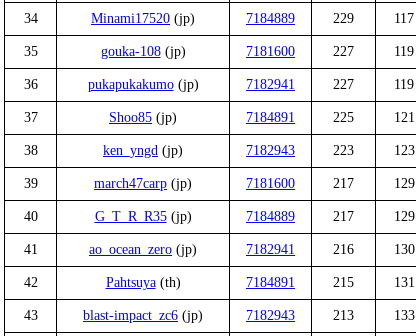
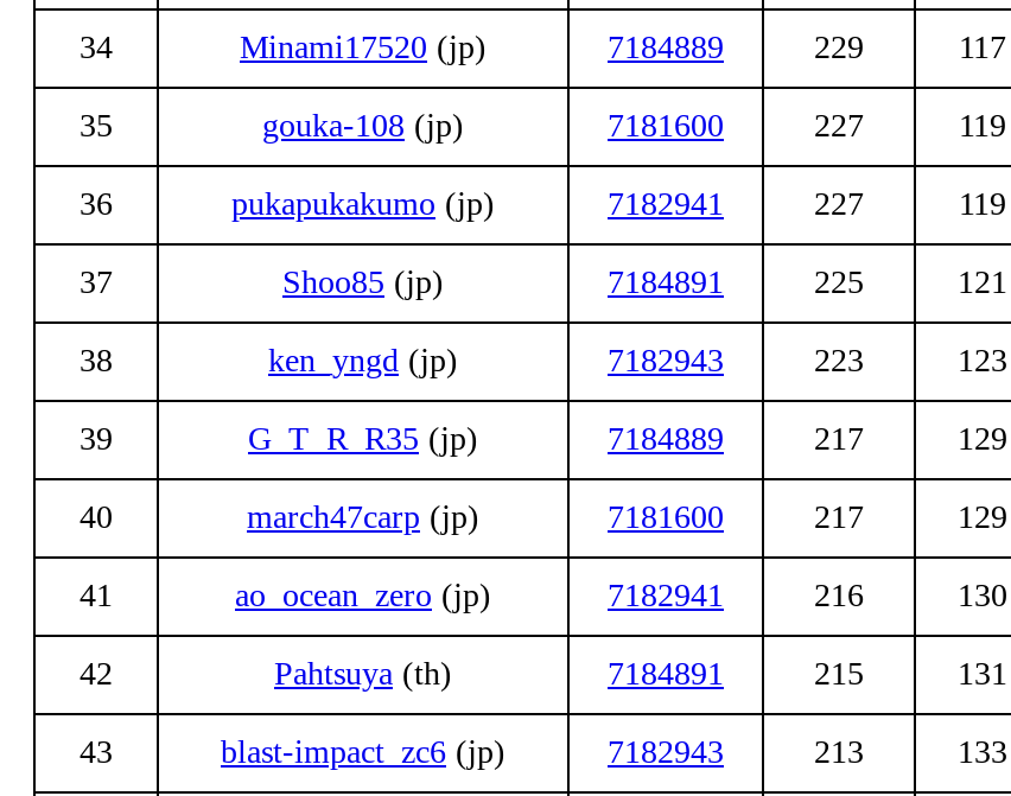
- march47carp (jp)
+ G_T_R_R35 (jp)

- 7181600
+ 7184889

- G_T_R_R35 (jp)
+ march47carp (jp)

- 7184889
+ 7181600
